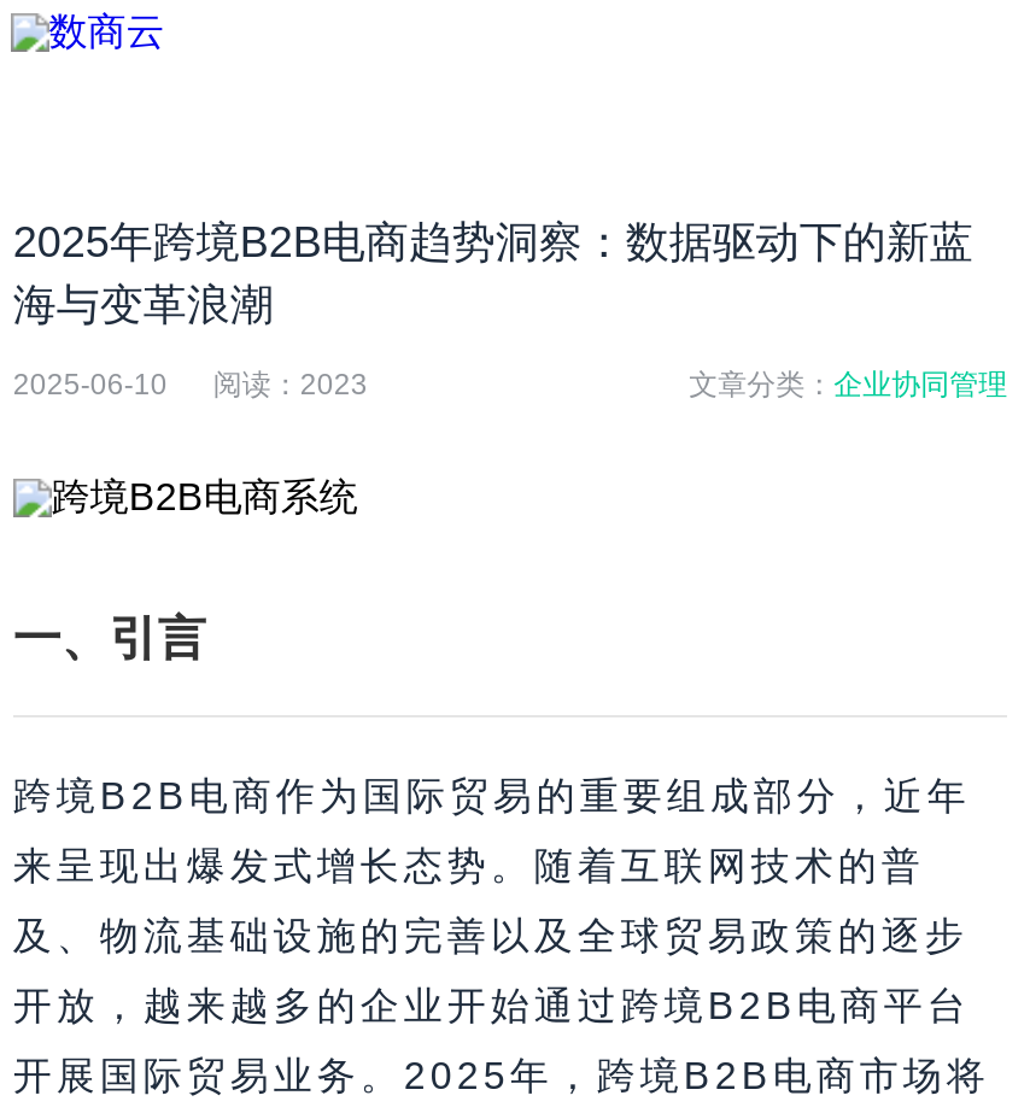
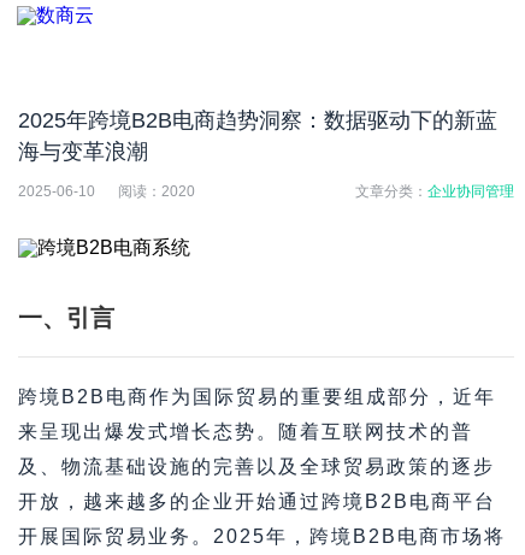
- 2025-06-10 阅读：2023
+ 2025-06-10 阅读：2020
